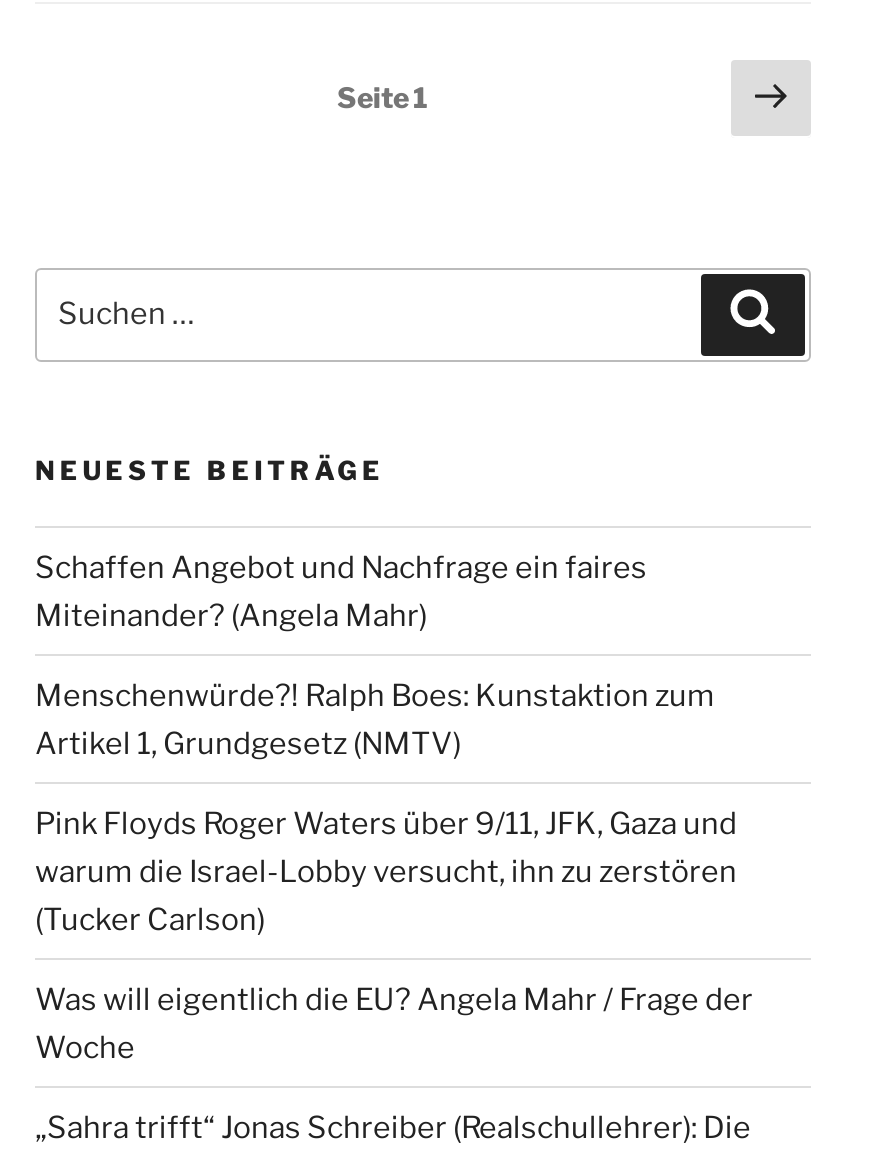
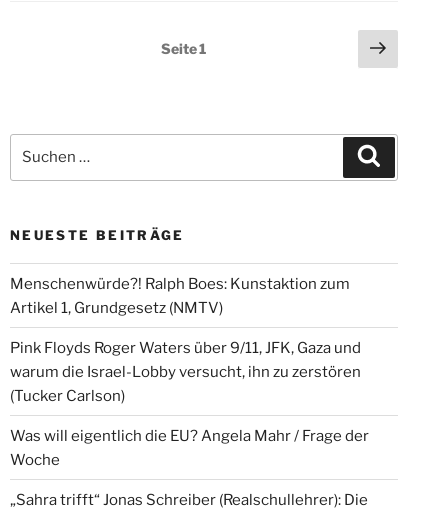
- Schaffen Angebot und Nachfrage ein faires
- Miteinander? (Angela Mahr)
